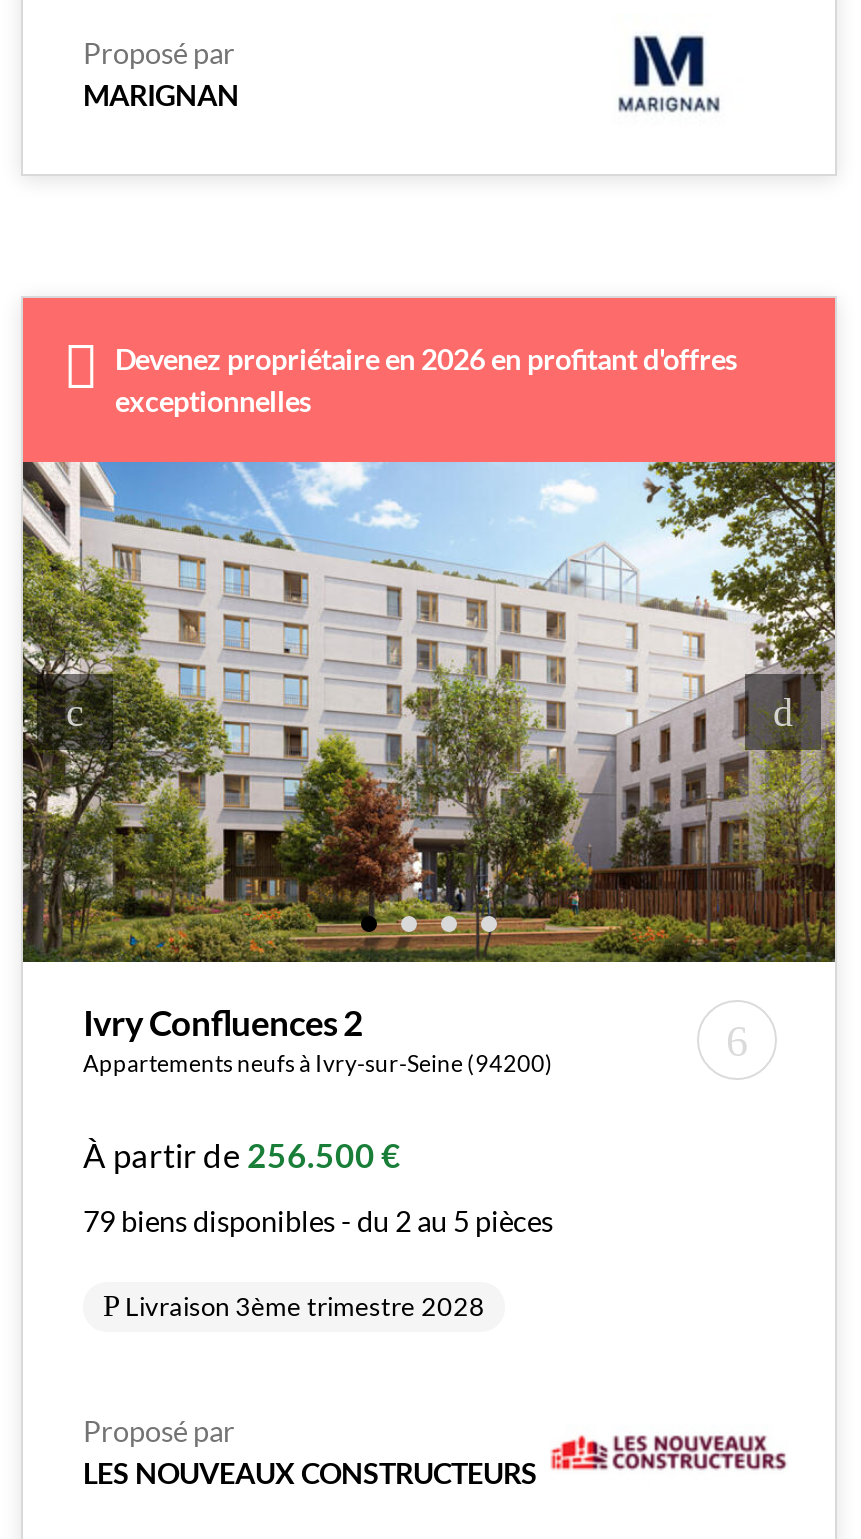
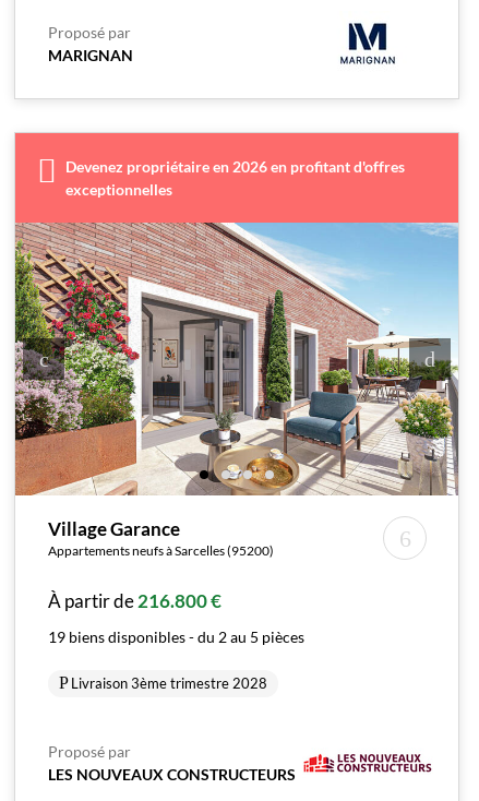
- [image]
- Ivry Confluences 2
- Appartements neufs à Ivry-sur-Seine (94200)
+ [image]
+ Village Garance
+ Appartements neufs à Sarcelles (95200)

- À partir de 256.500 €
+ À partir de 216.800 €

- 79 biens disponibles - du 2 au 5 pièces
+ 19 biens disponibles - du 2 au 5 pièces
